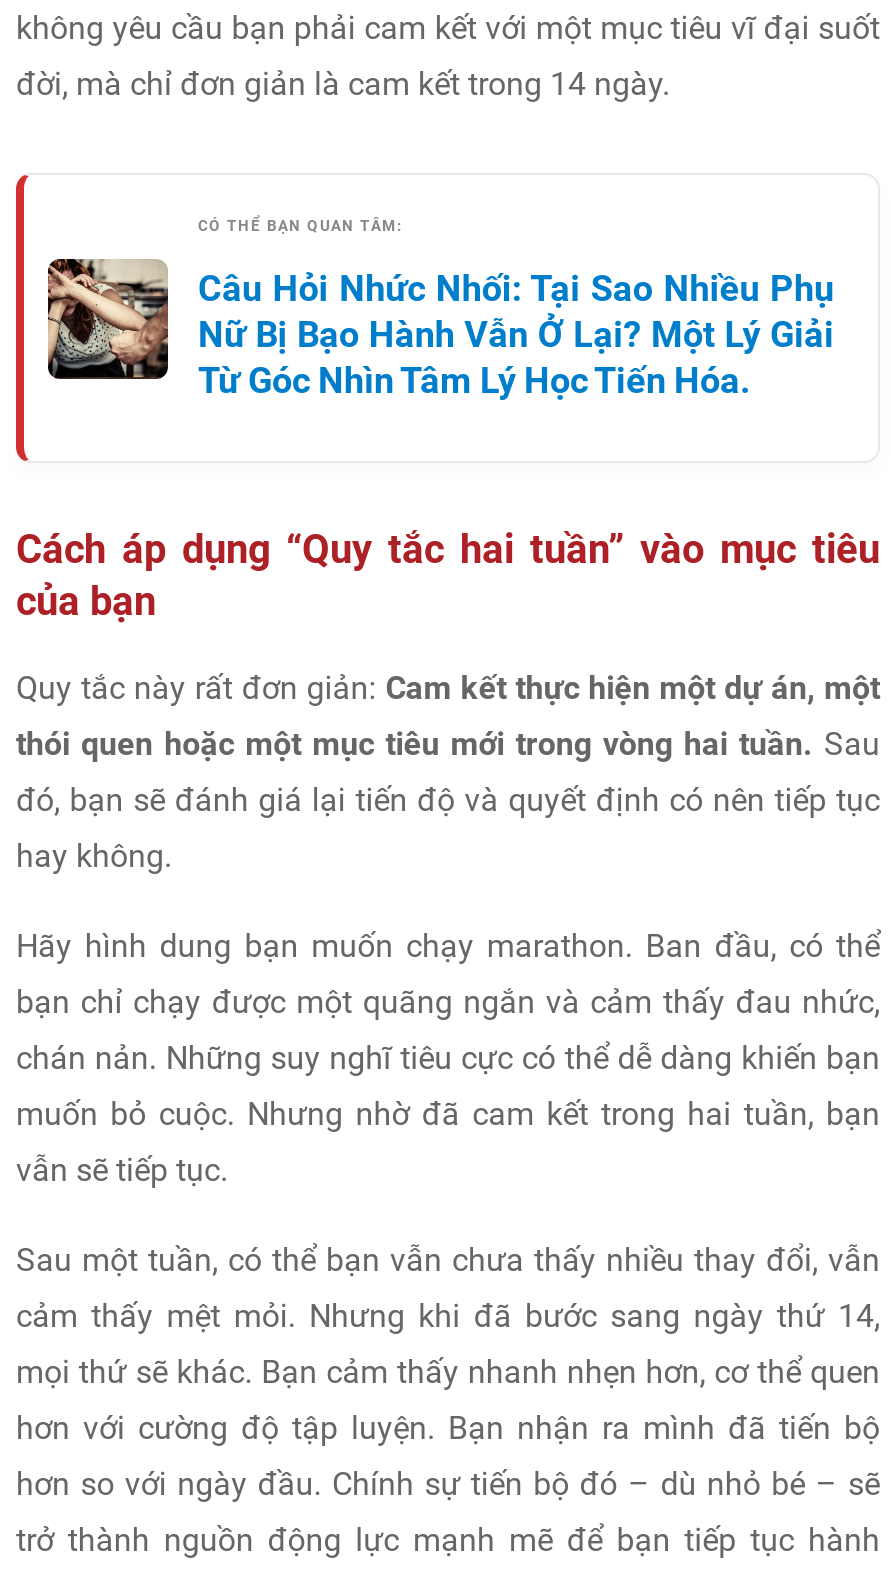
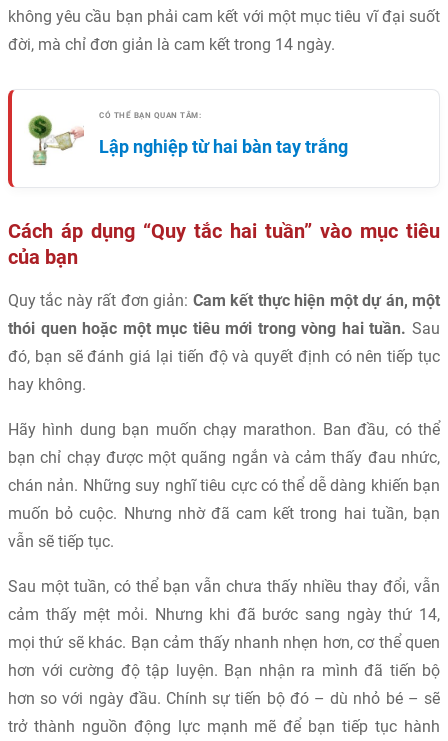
- [image]
- Câu Hỏi Nhức Nhối: Tại Sao Nhiều Phụ
- Nữ Bị Bạo Hành Vẫn Ở Lại? Một Lý Giải
- Từ Góc Nhìn Tâm Lý Học Tiến Hóa.
+ [image]
+ Lập nghiệp từ hai bàn tay trắng
